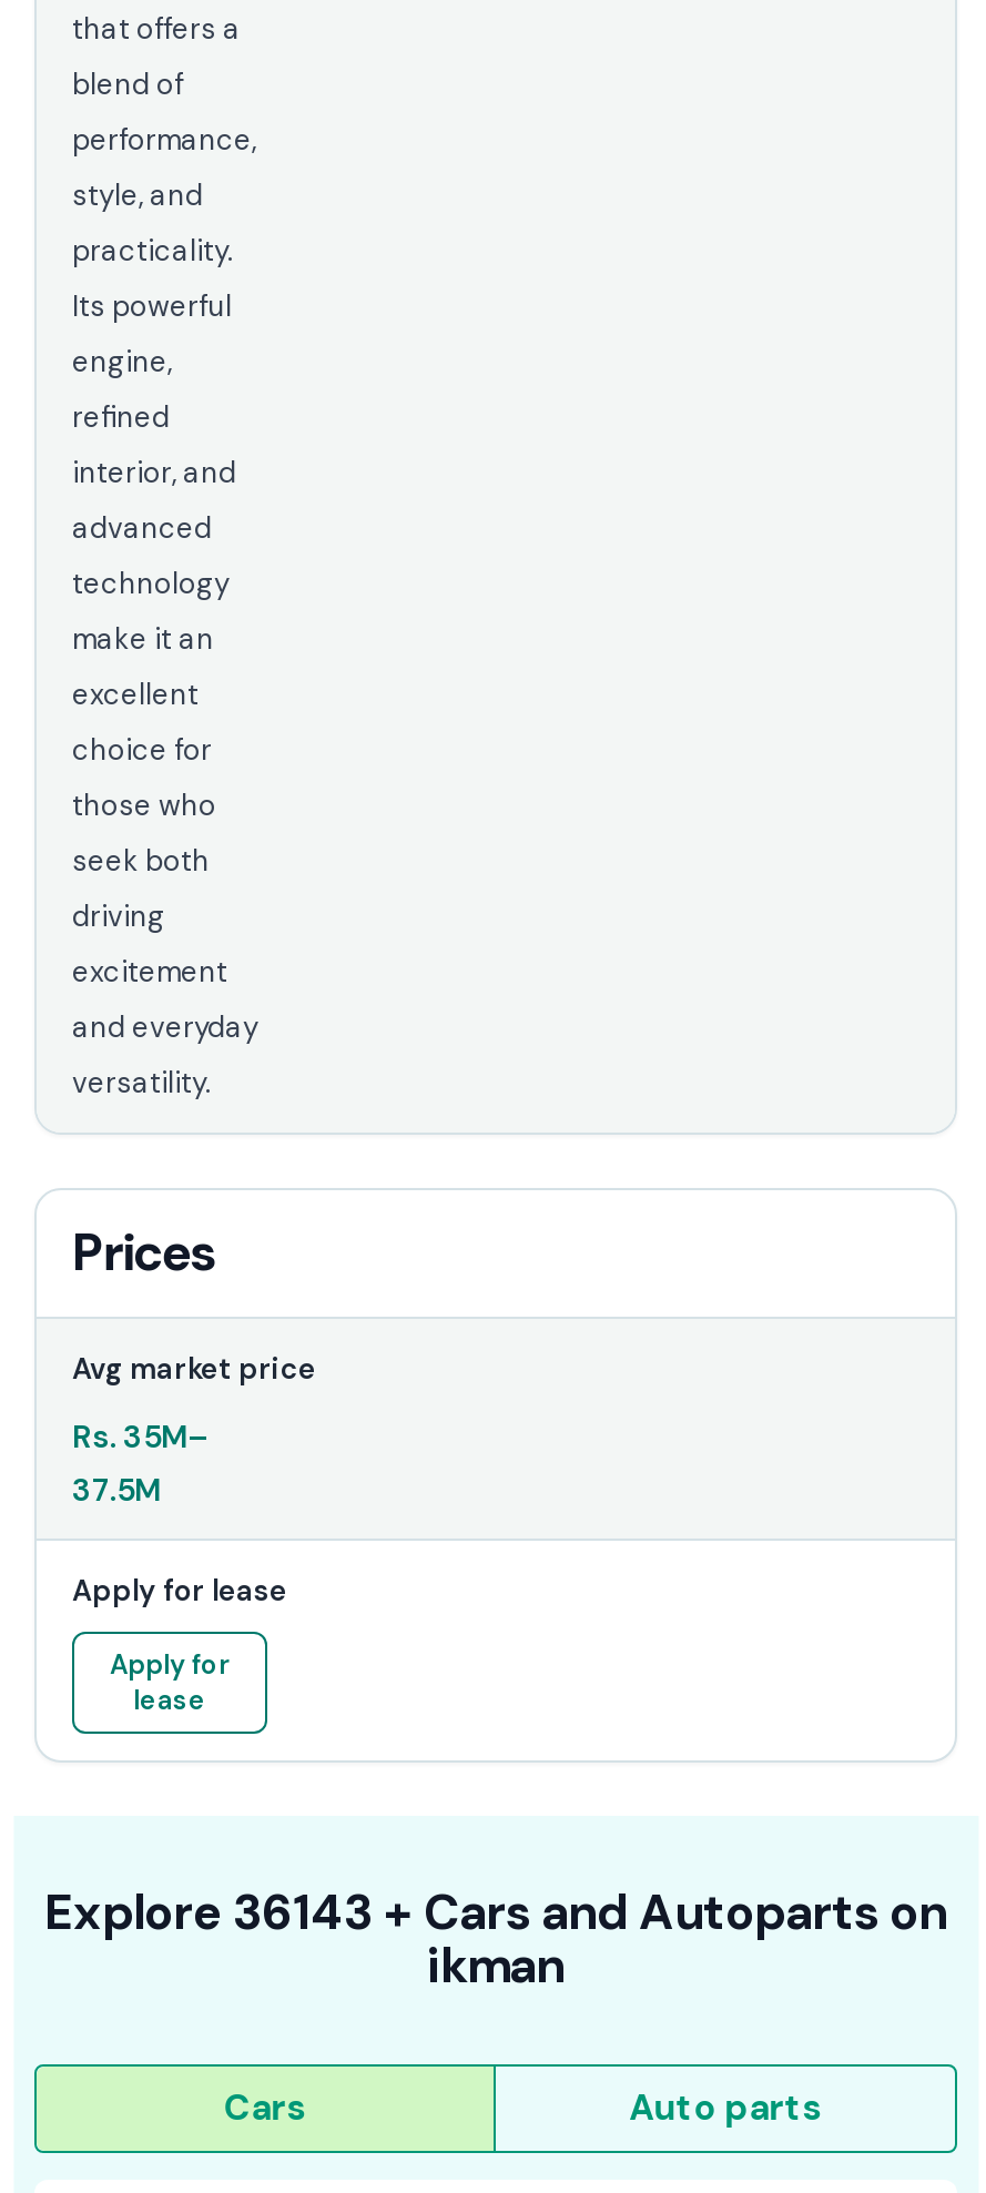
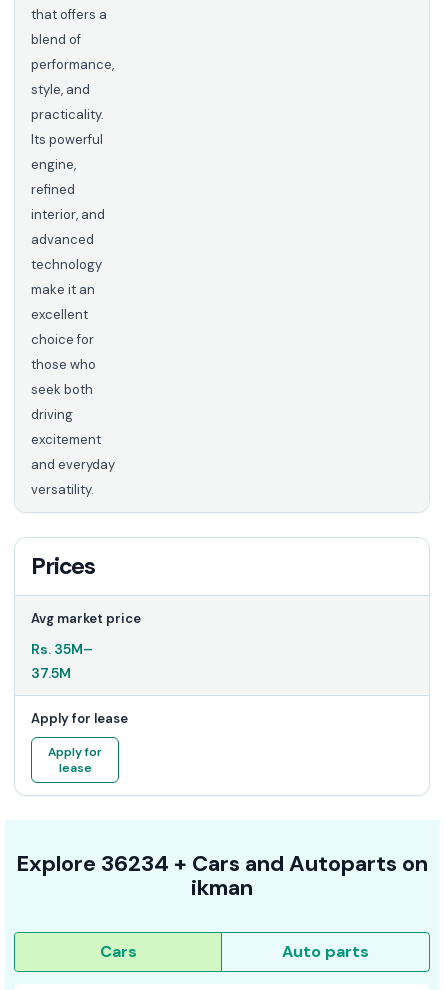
- Explore 36143 + Cars and Autoparts on
+ Explore 36234 + Cars and Autoparts on
